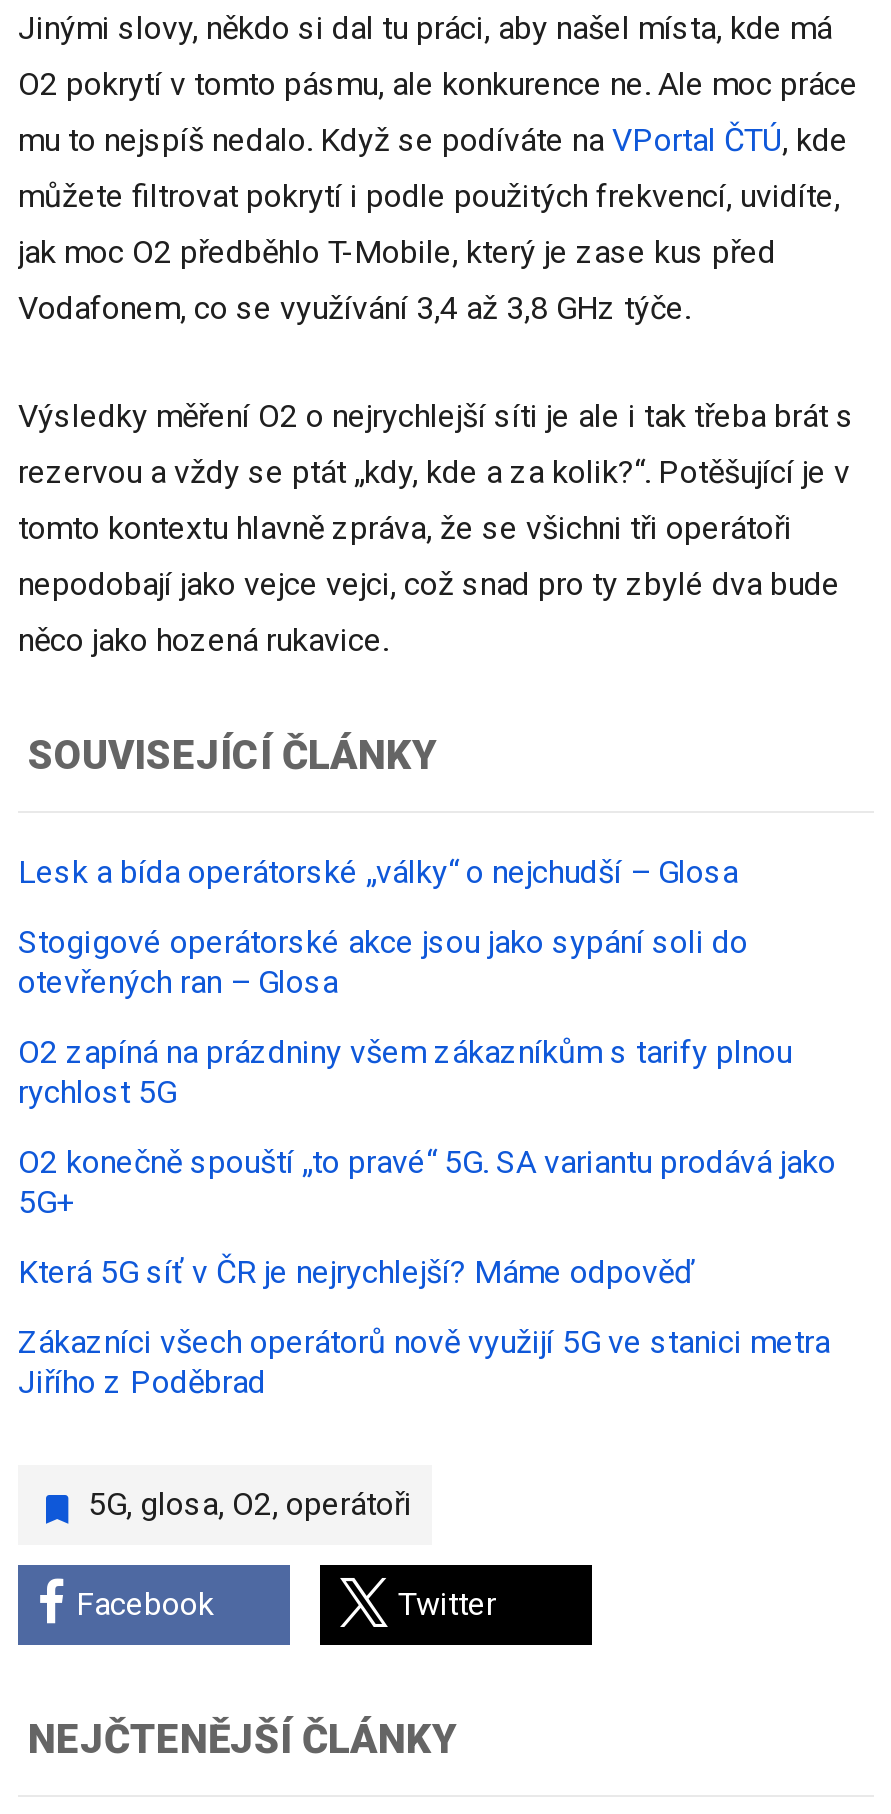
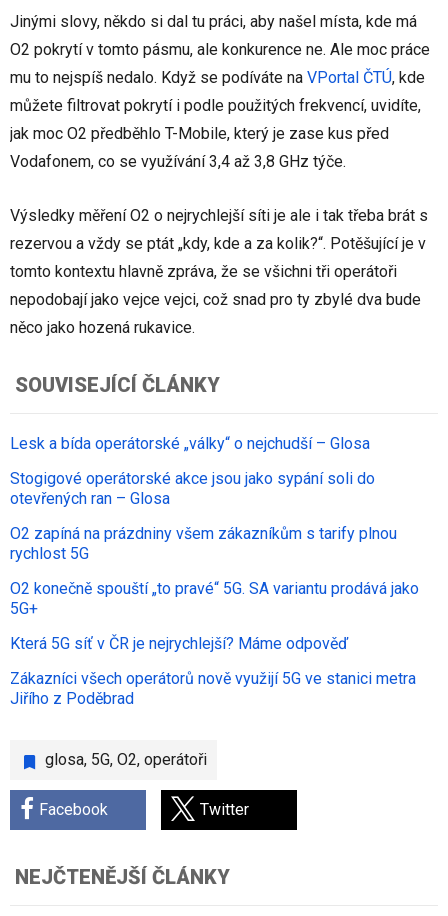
- 5G, glosa, O2, operátoři
+ glosa, 5G, O2, operátoři
